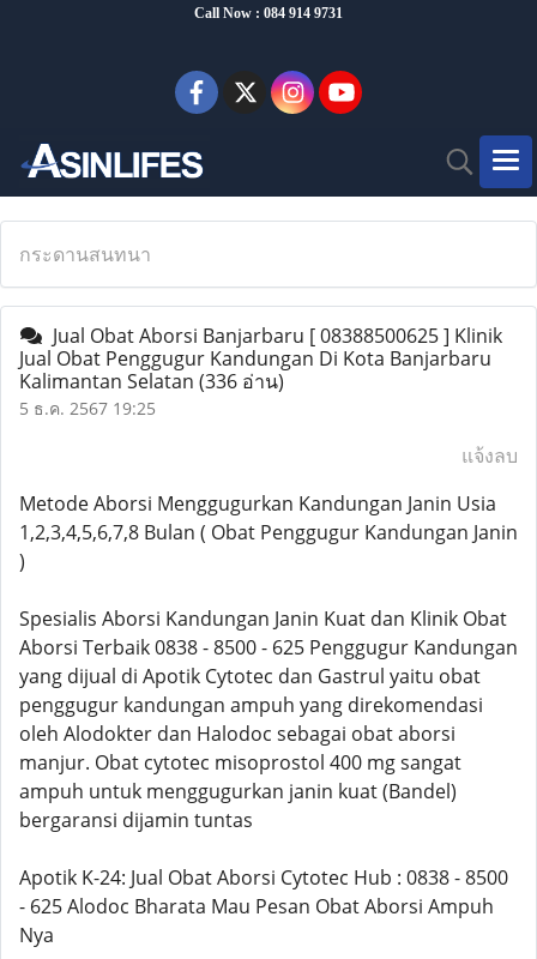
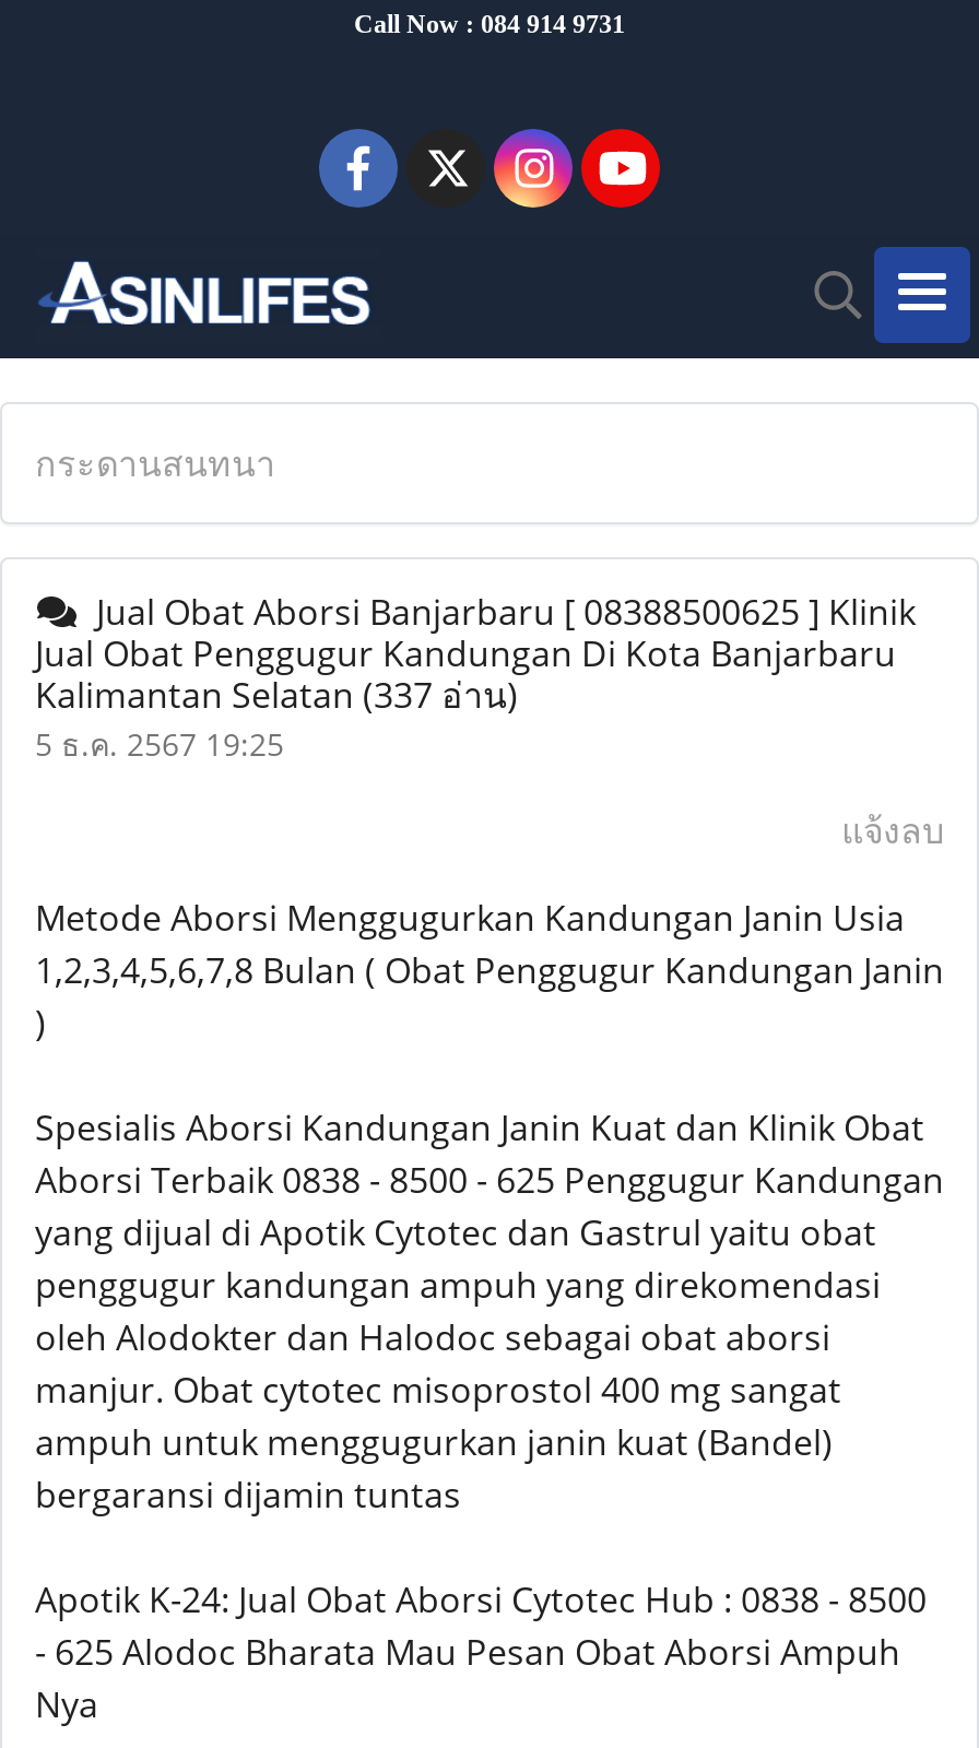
- Kalimantan Selatan (336 อ่าน)
+ Kalimantan Selatan (337 อ่าน)
